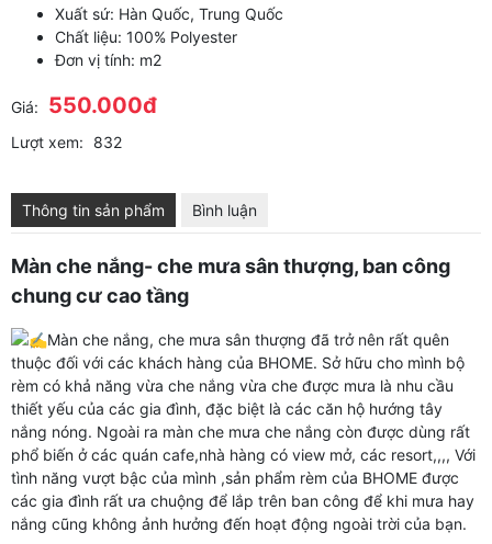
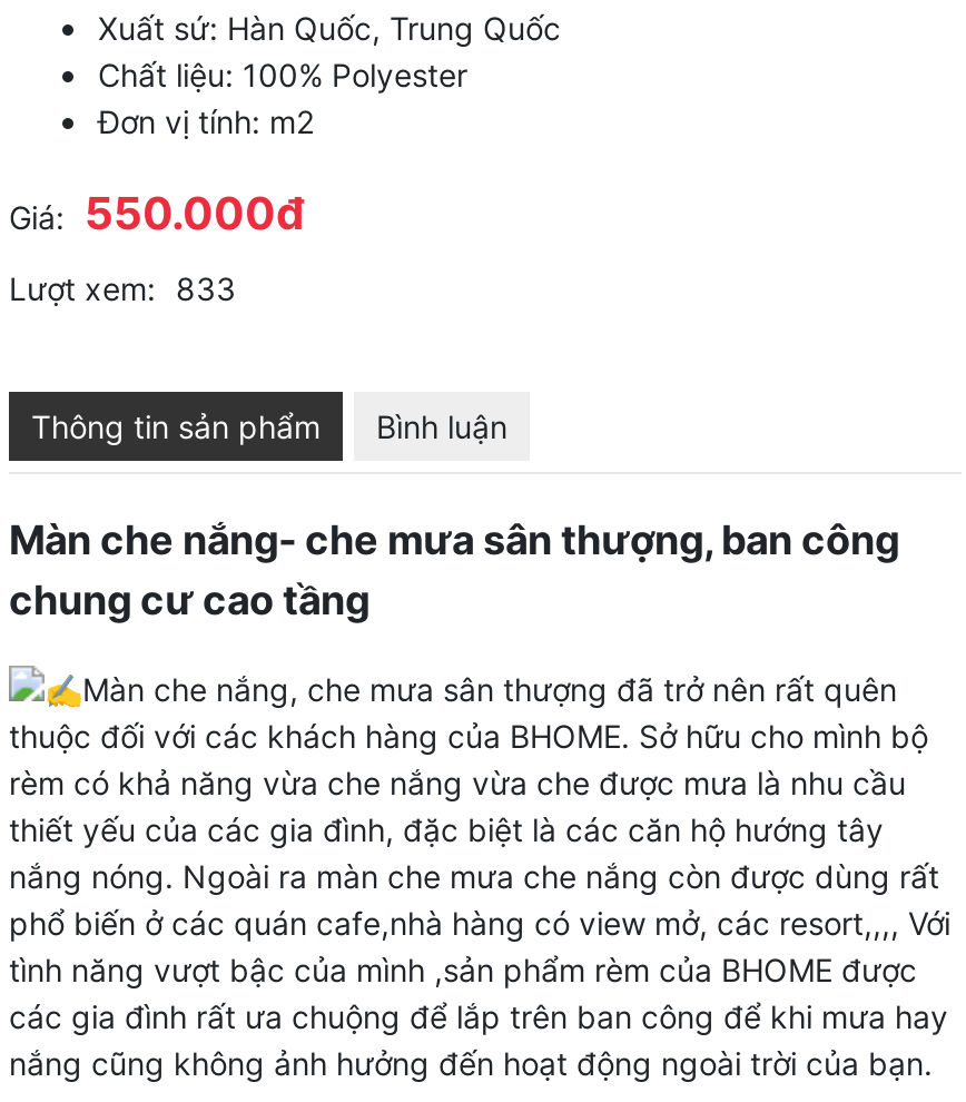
- Lượt xem: 832
+ Lượt xem: 833
